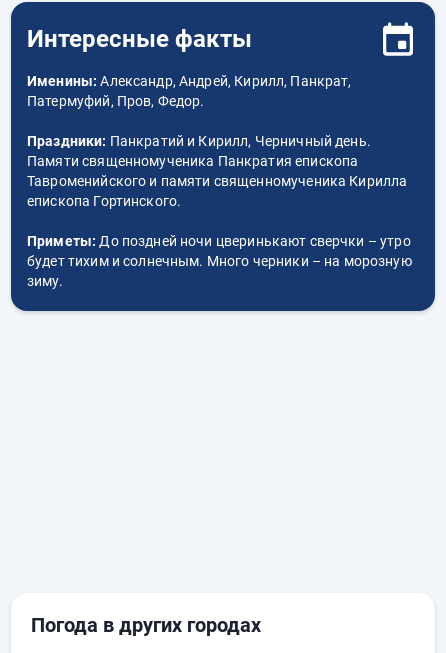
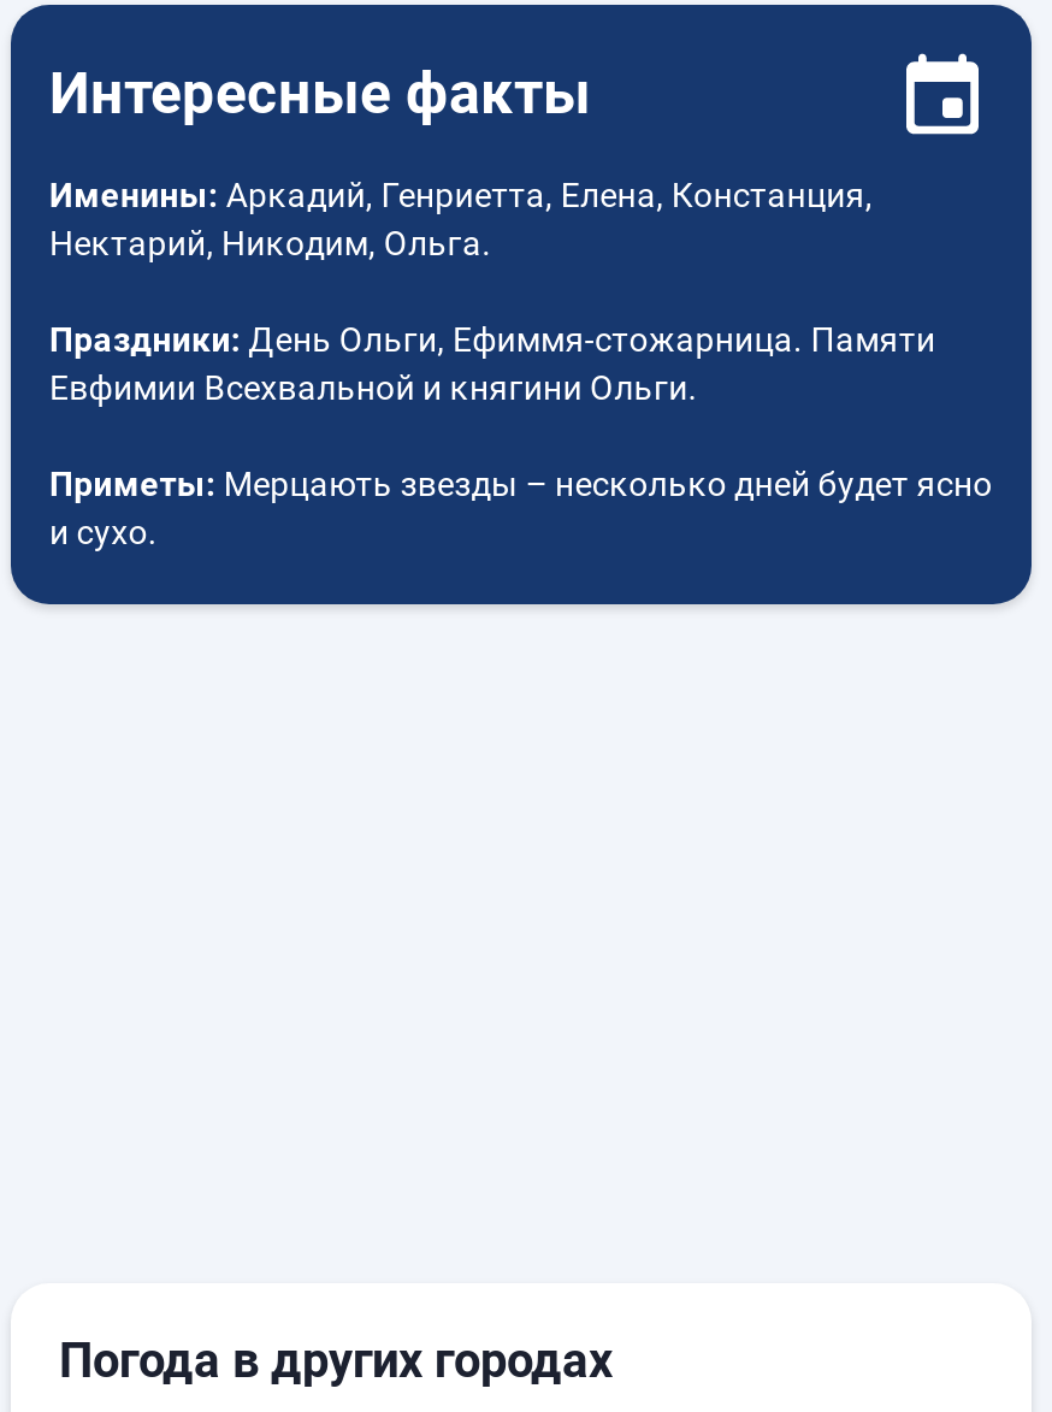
- Именины: Александр, Андрей, Кирилл, Панкрат,
- Патермуфий, Пров, Федор.
+ Именины: Аркадий, Генриетта, Елена, Констанция,
+ Нектарий, Никодим, Ольга.

- Праздники: Панкратий и Кирилл, Черничный день.
- Памяти священномученика Панкратия епископа
- Тавроменийского и памяти священномученика Кирилла
- епископа Гортинского.
+ Праздники: День Ольги, Ефиммя-стожарница. Памяти
+ Евфимии Всехвальной и княгини Ольги.

- Приметы: До поздней ночи цверинькают сверчки – утро
- будет тихим и солнечным. Много черники – на морозную
- зиму.
+ Приметы: Мерцають звезды – несколько дней будет ясно
+ и сухо.
